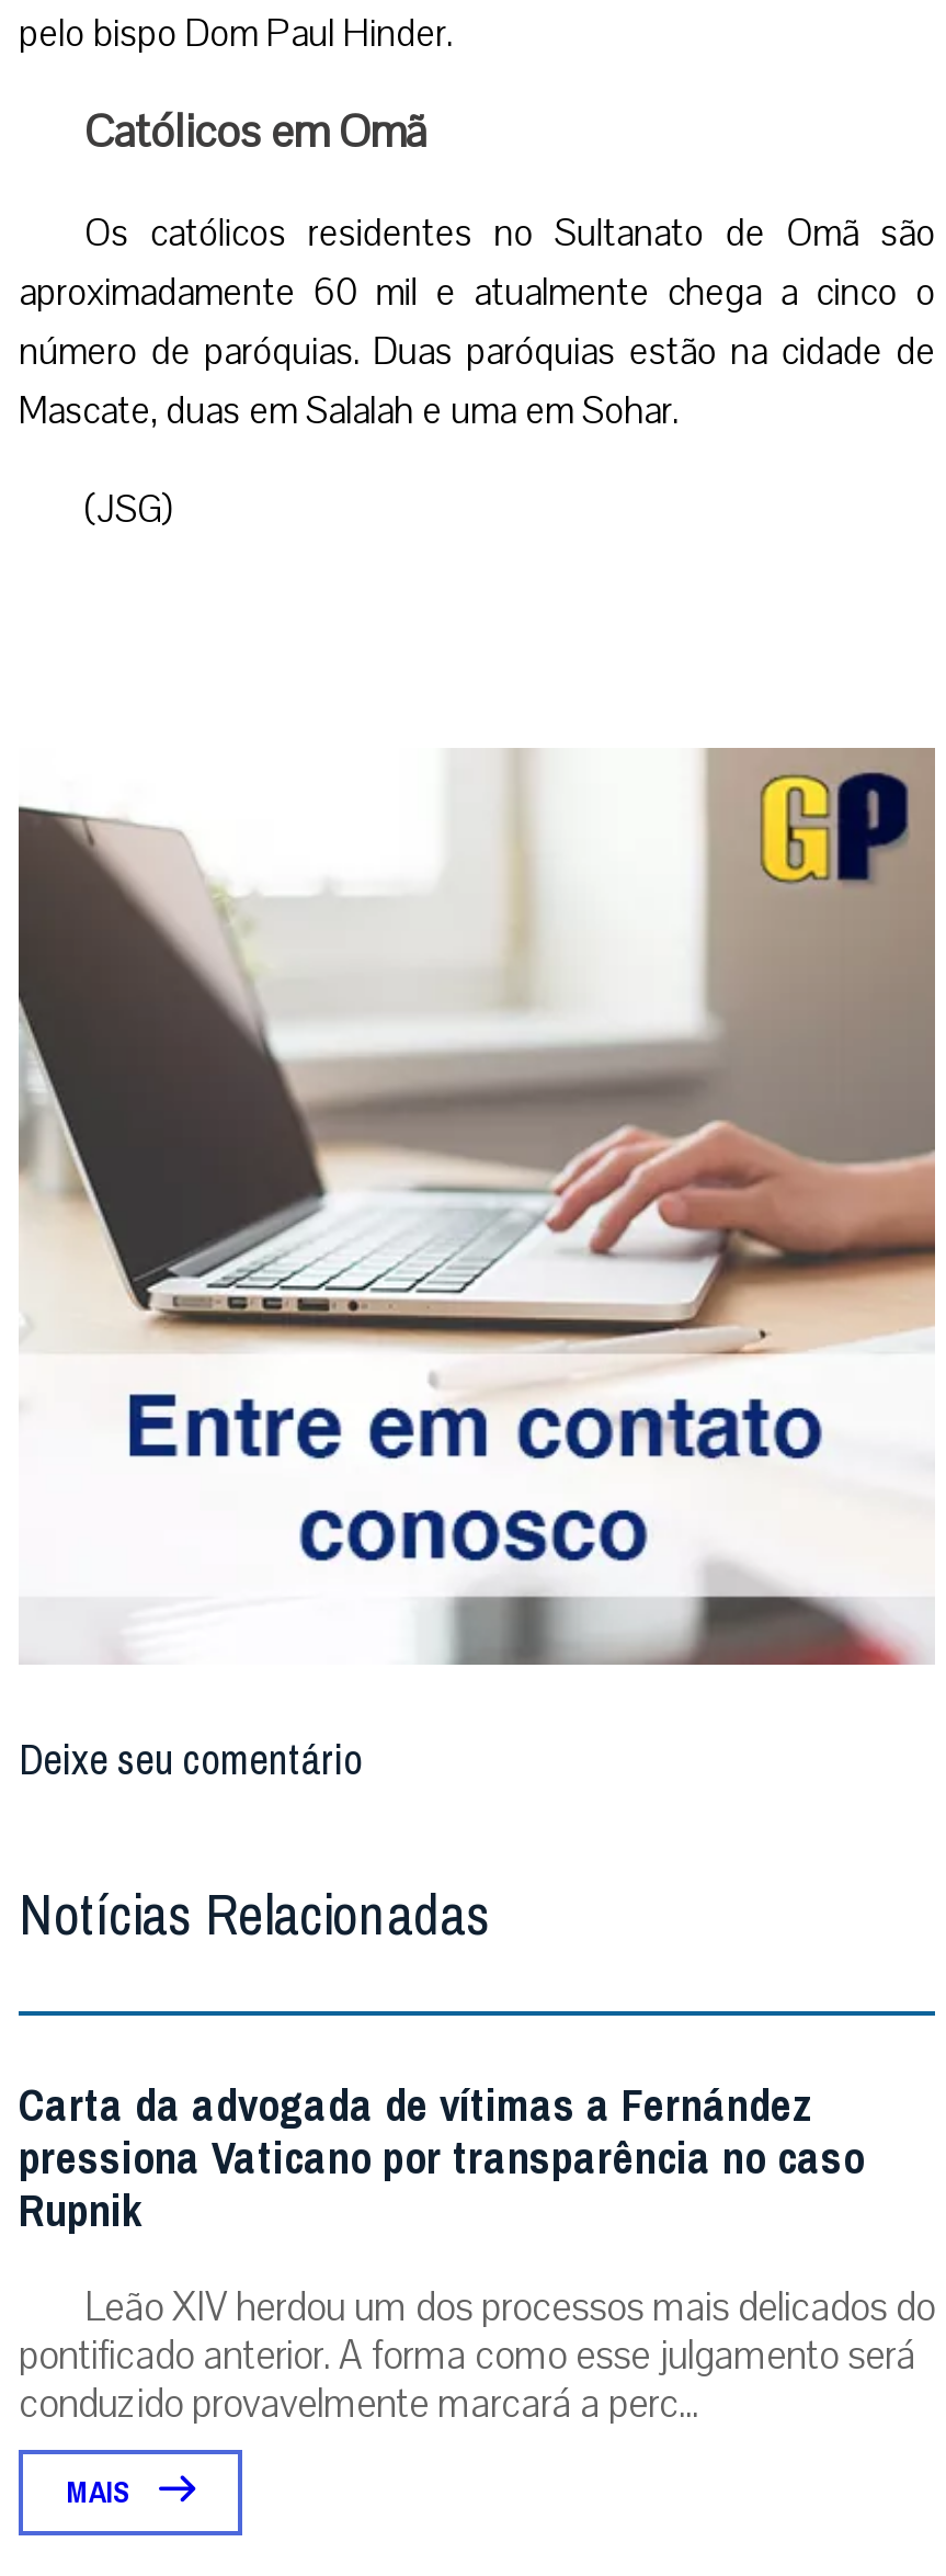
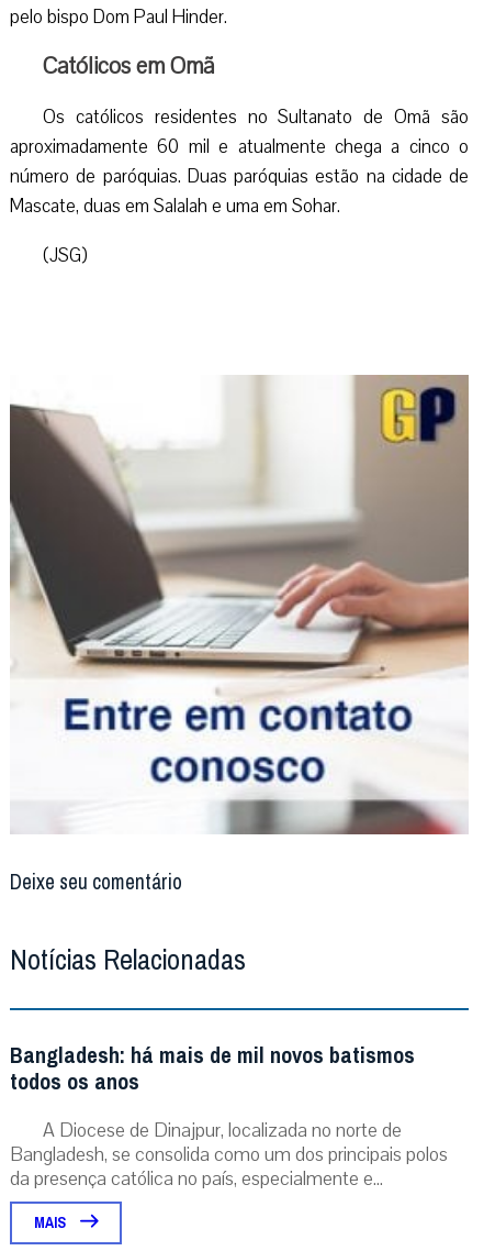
- Carta da advogada de vítimas a Fernández
- pressiona Vaticano por transparência no caso
- Rupnik
- Leão XIV herdou um dos processos mais delicados do
- pontificado anterior. A forma como esse julgamento será
- conduzido provavelmente marcará a perc...
+ Bangladesh: há mais de mil novos batismos
+ todos os anos
+ A Diocese de Dinajpur, localizada no norte de
+ Bangladesh, se consolida como um dos principais polos
+ da presença católica no país, especialmente e...
